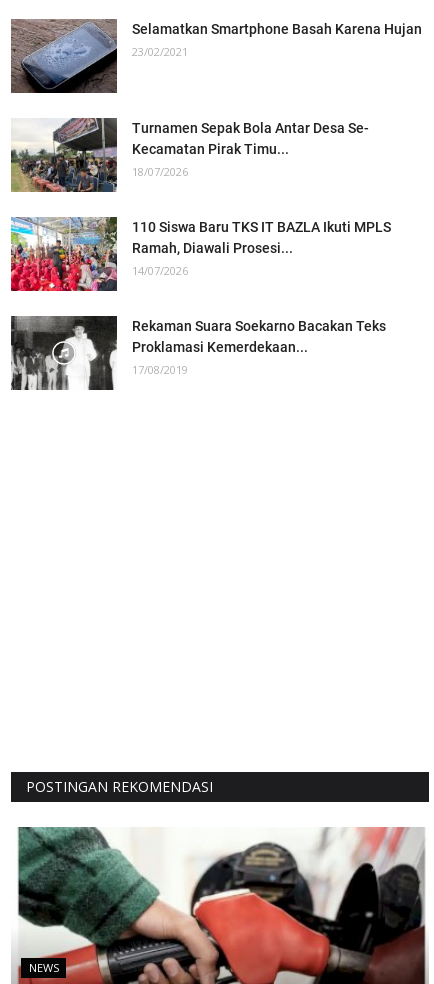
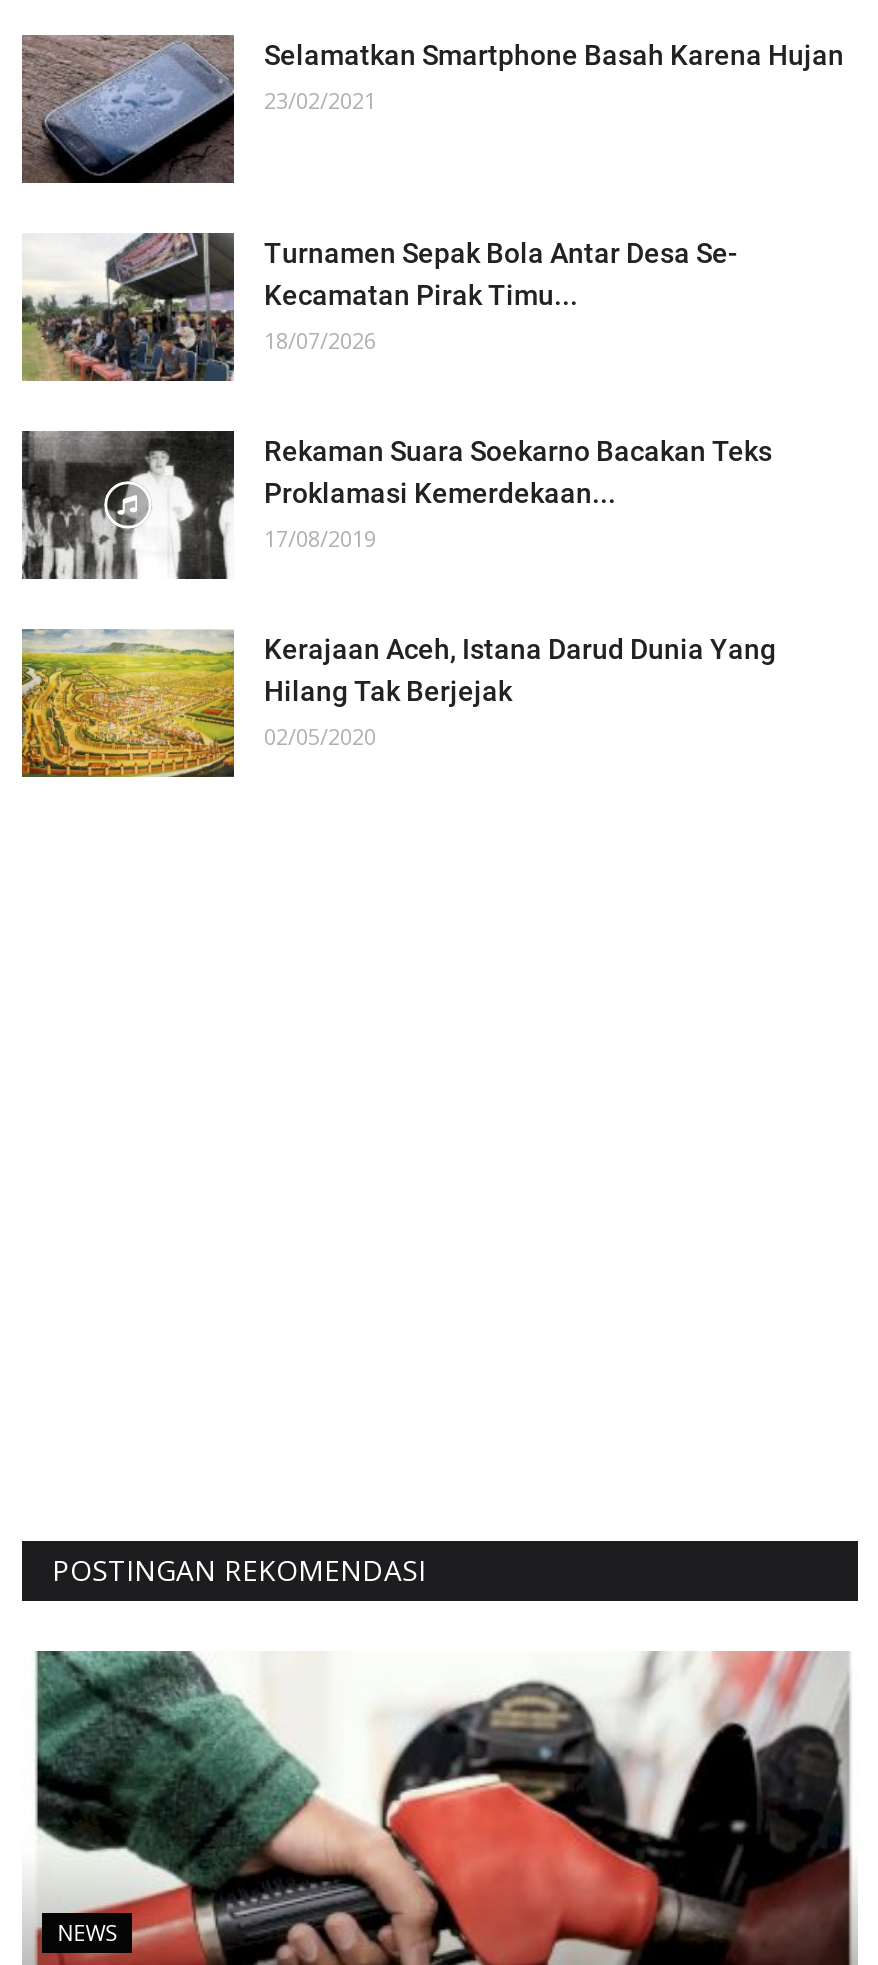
- [image]
- 110 Siswa Baru TKS IT BAZLA Ikuti MPLS
- Ramah, Diawali Prosesi...
- 14/07/2026

moved up: [image] | Rekaman Suara Soekarno Bacakan Teks | Proklamasi Kemerdekaan... | 17/08/2019

+ [image]
+ Kerajaan Aceh, Istana Darud Dunia Yang
+ Hilang Tak Berjejak
+ 02/05/2020
